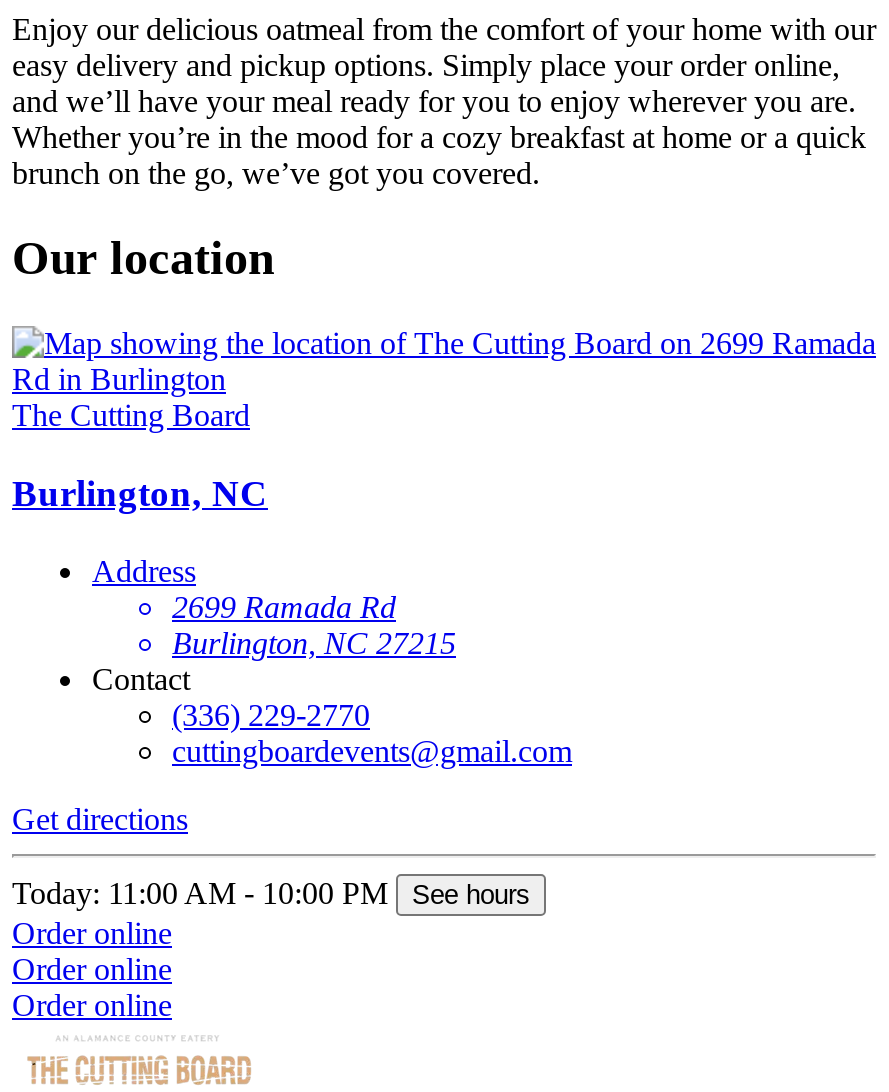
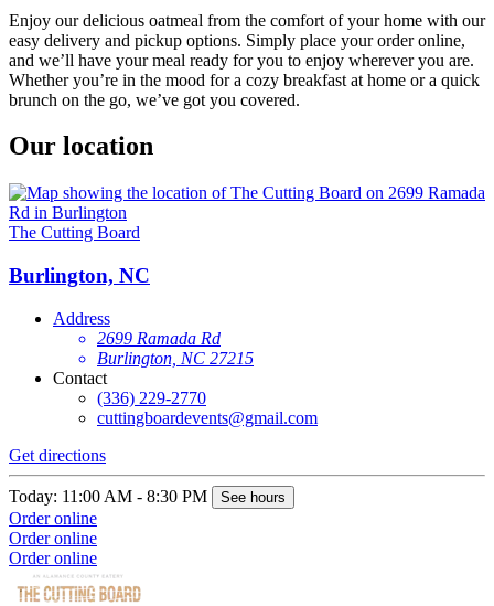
- Today: 11:00 AM - 10:00 PM See hours
+ Today: 11:00 AM - 8:30 PM See hours
